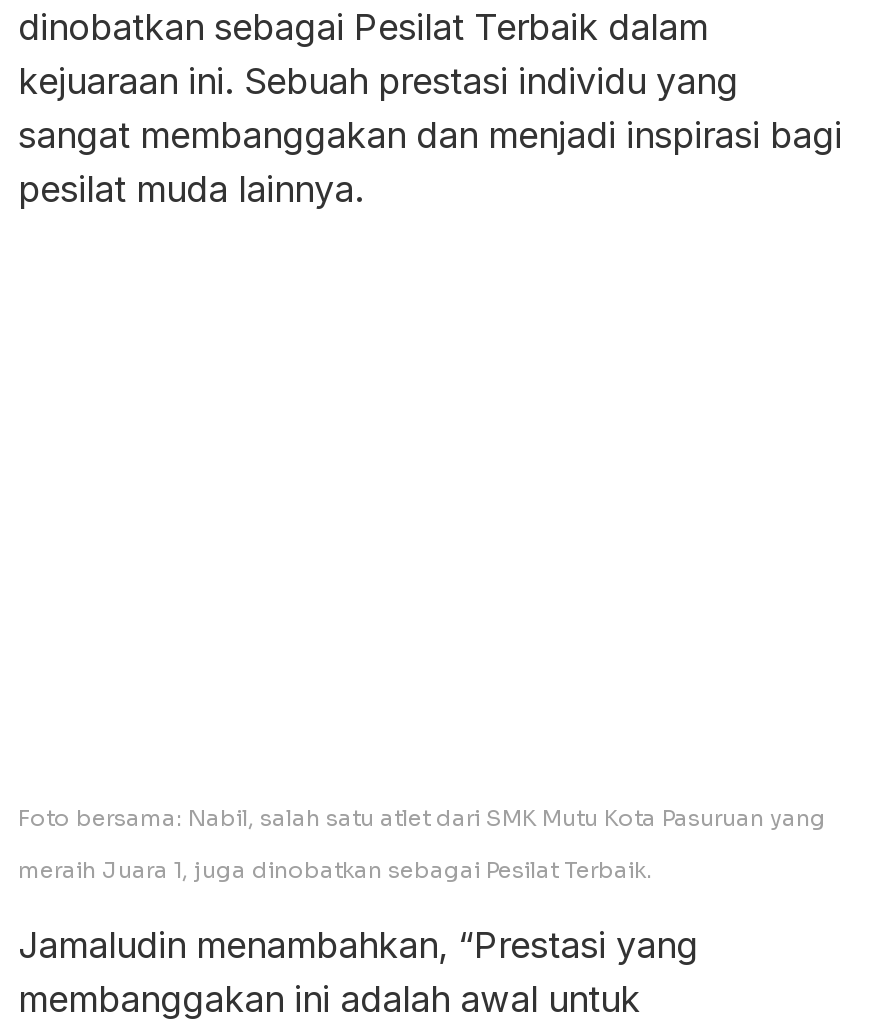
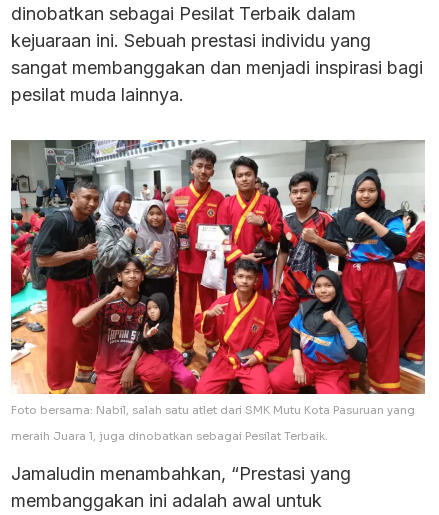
+ [image]
